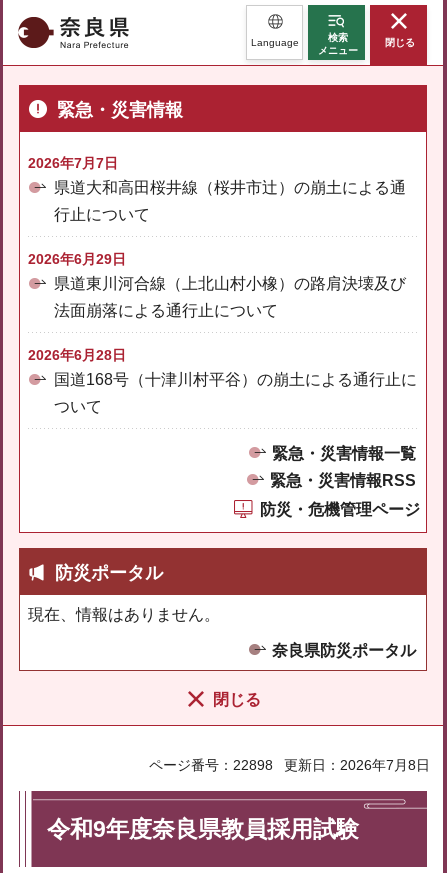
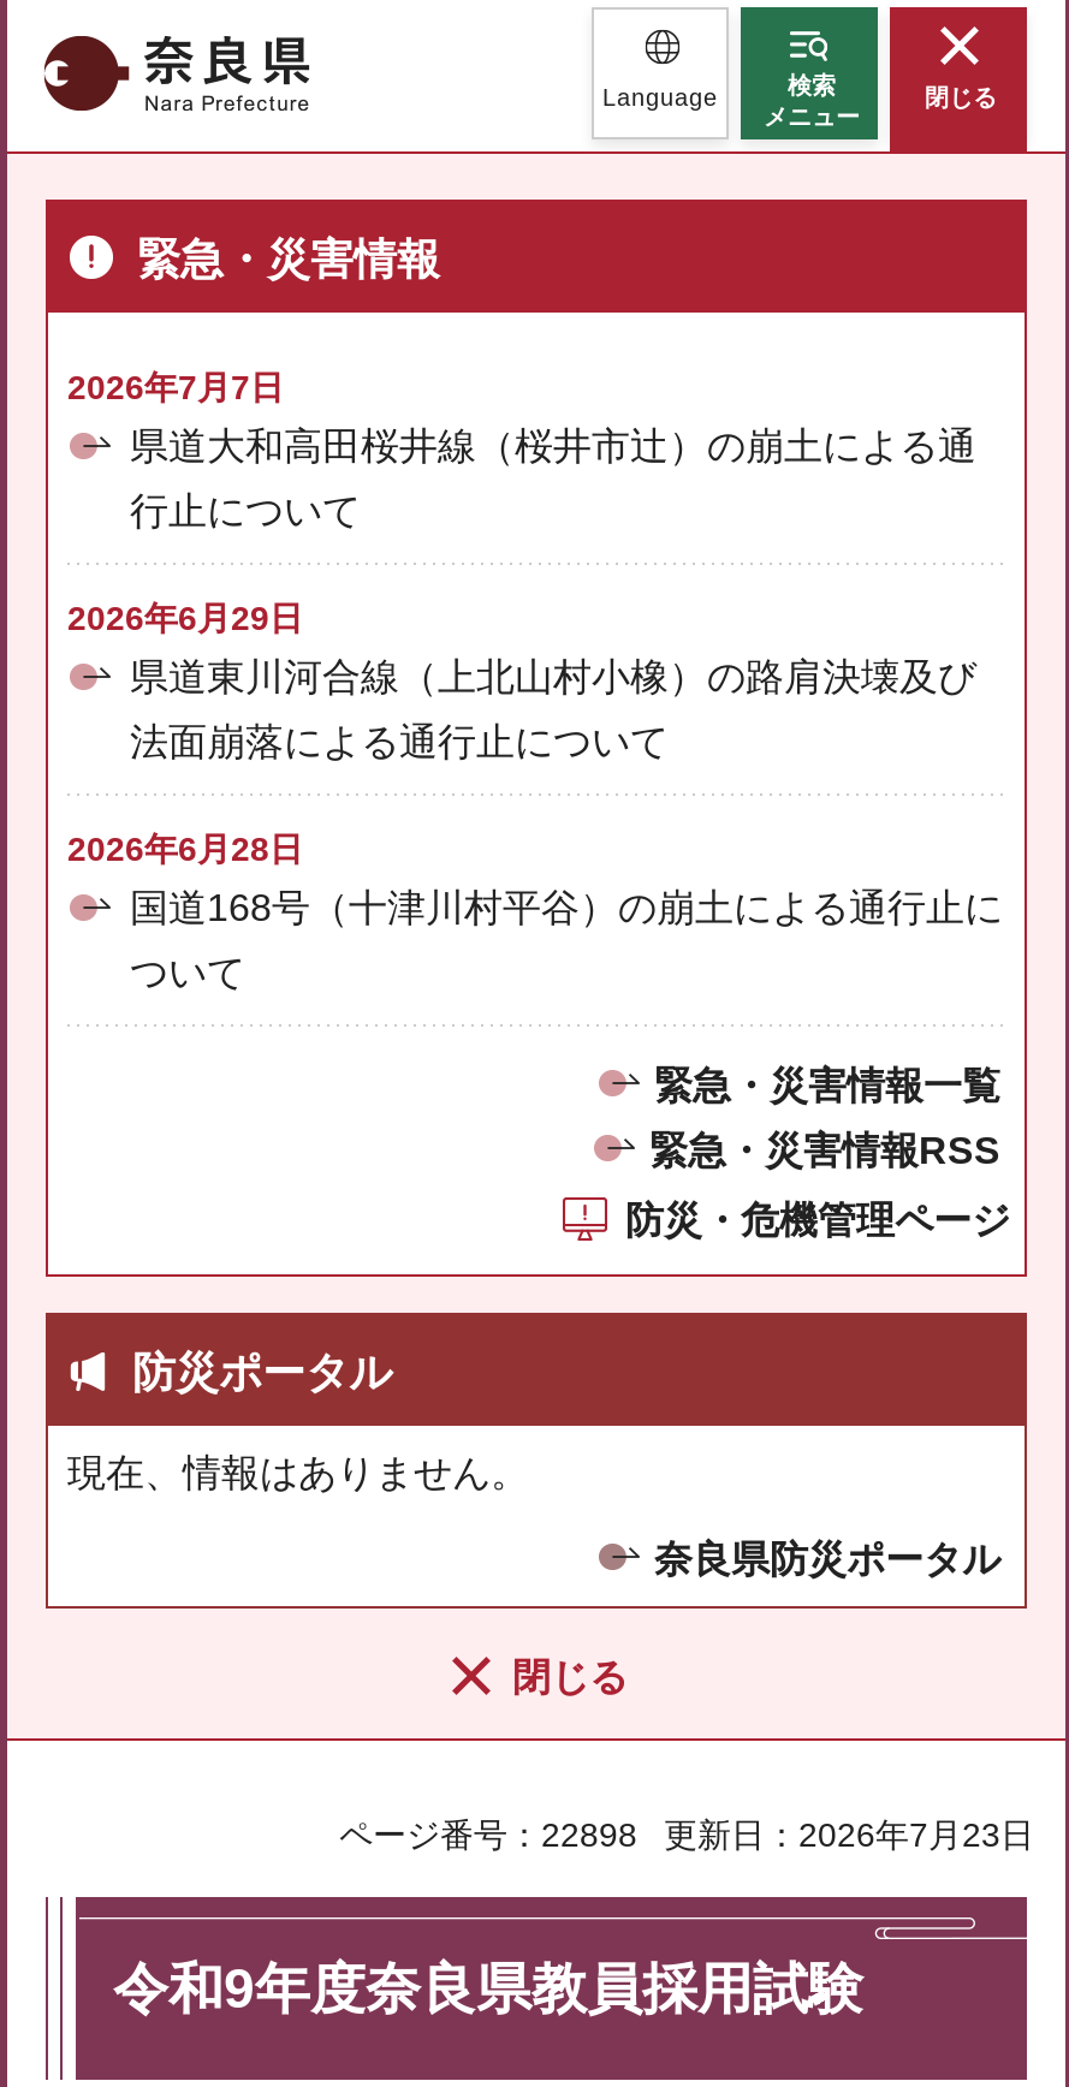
- 更新日：2026年7月8日
+ 更新日：2026年7月23日
